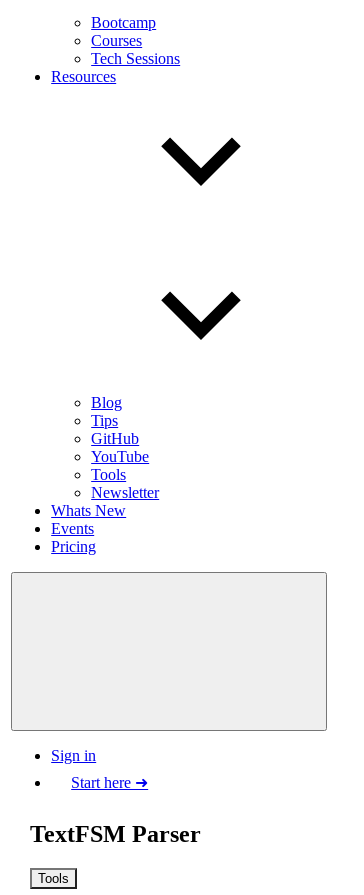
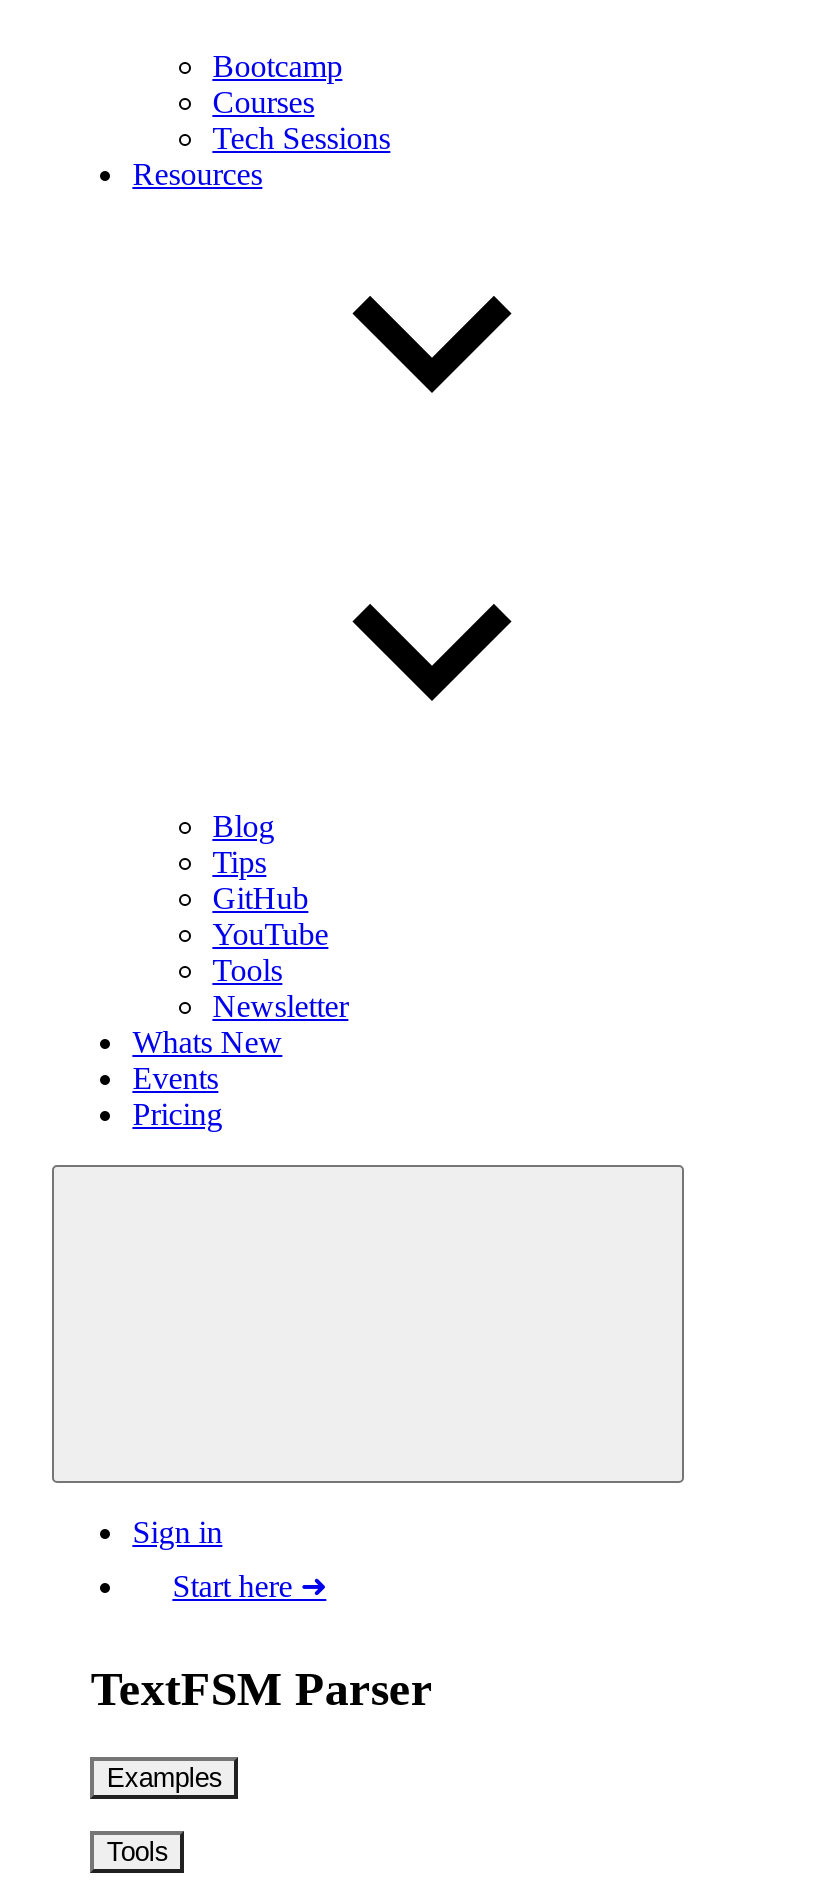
+ Examples
